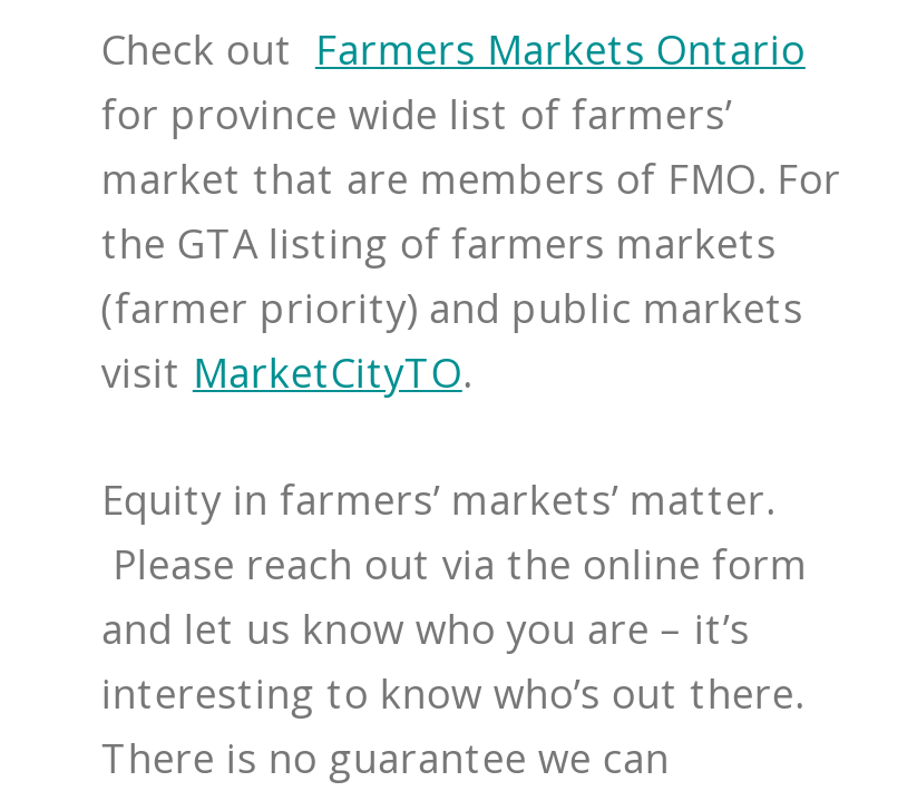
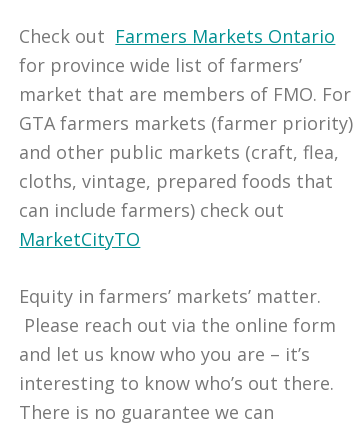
- the GTA listing of farmers markets
- (farmer priority) and public markets
- visit MarketCityTO.
+ GTA farmers markets (farmer priority)
+ and other public markets (craft, flea,
+ cloths, vintage, prepared foods that
+ can include farmers) check out
+ MarketCityTO
